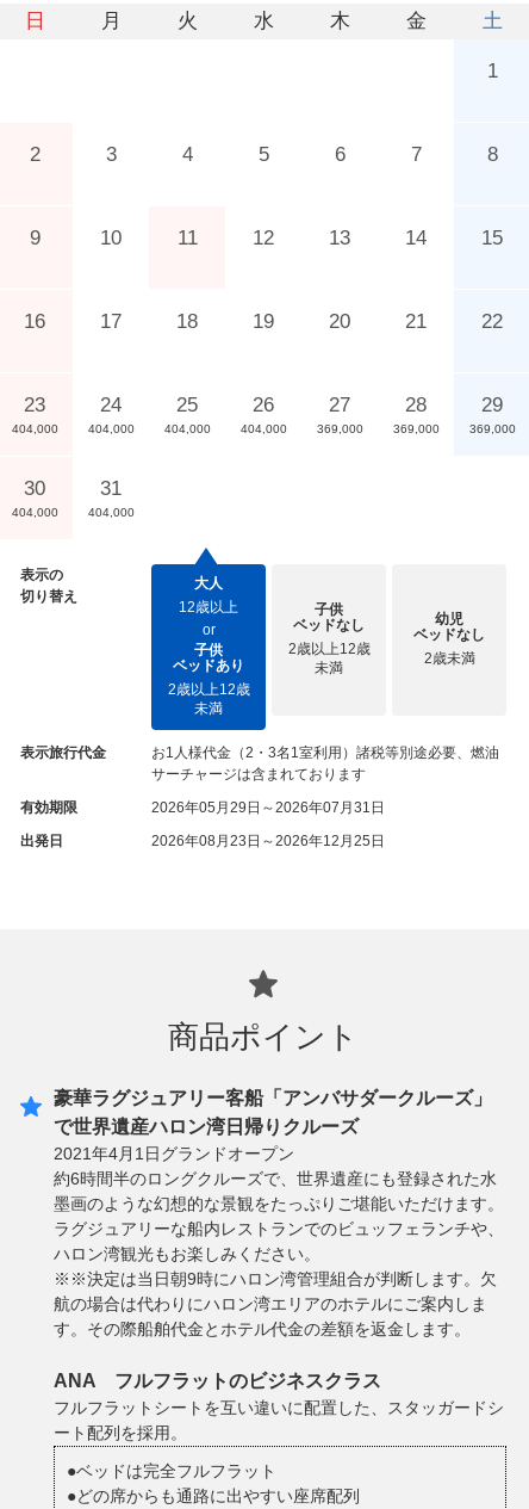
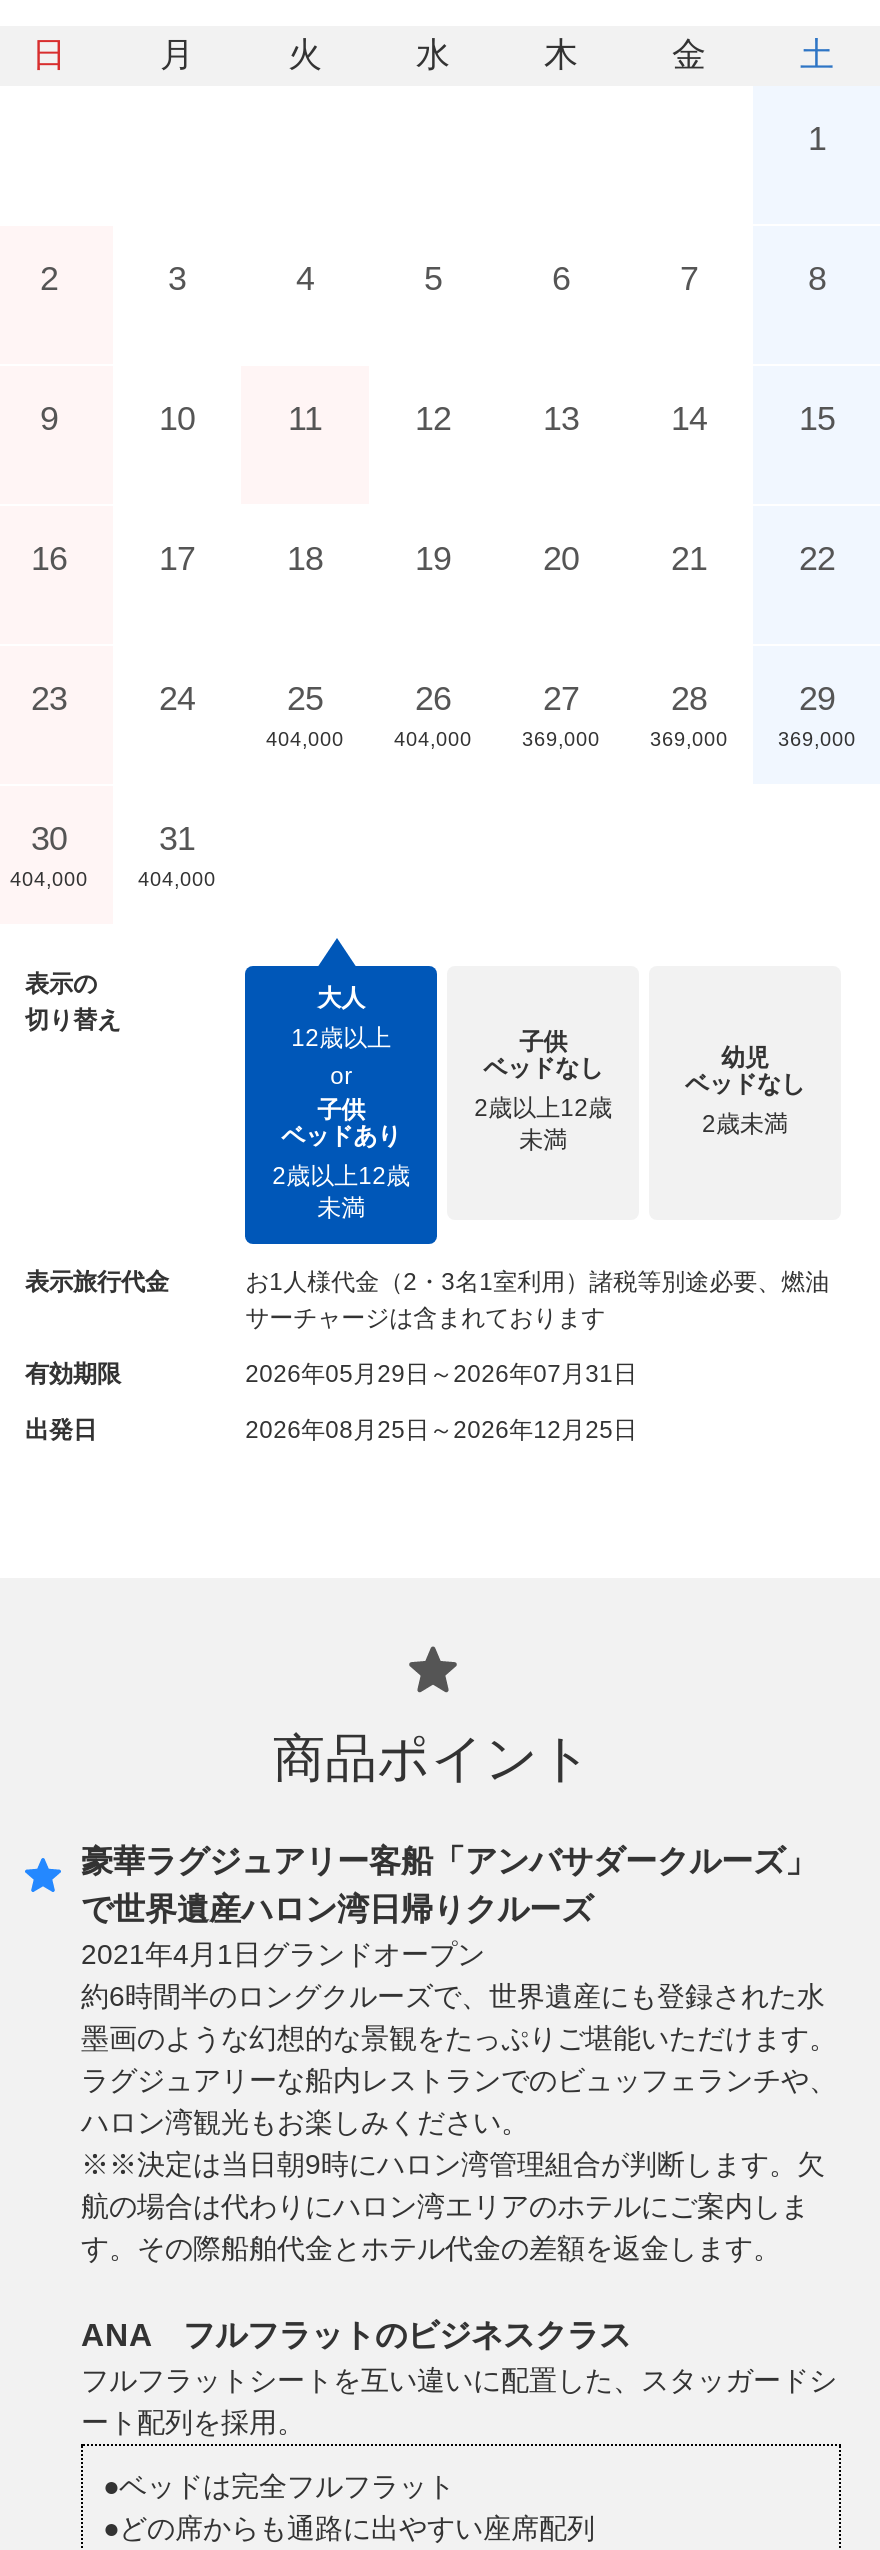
- 404,000

- 404,000

- 2026年08月23日～2026年12月25日
+ 2026年08月25日～2026年12月25日
